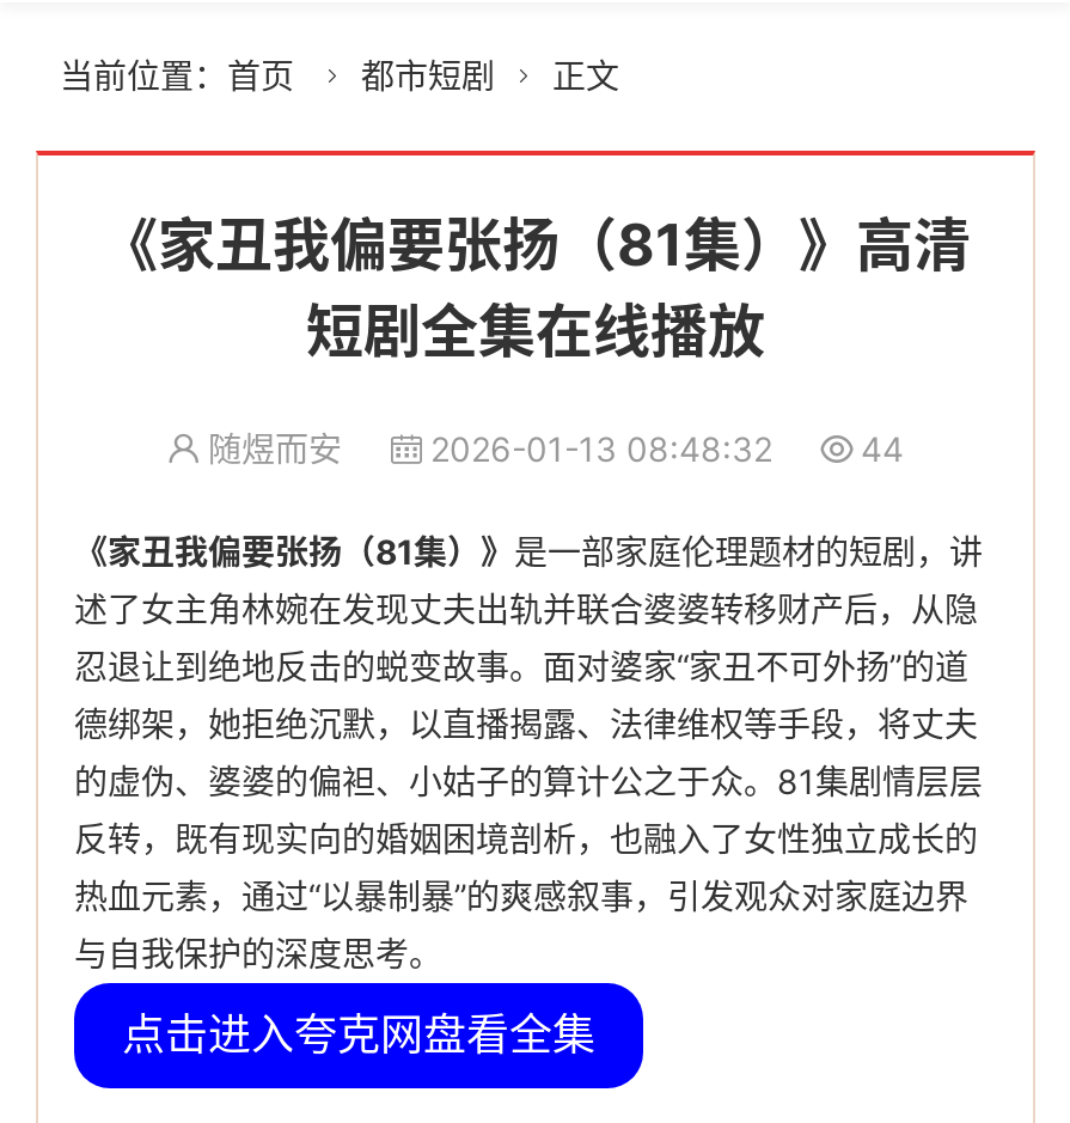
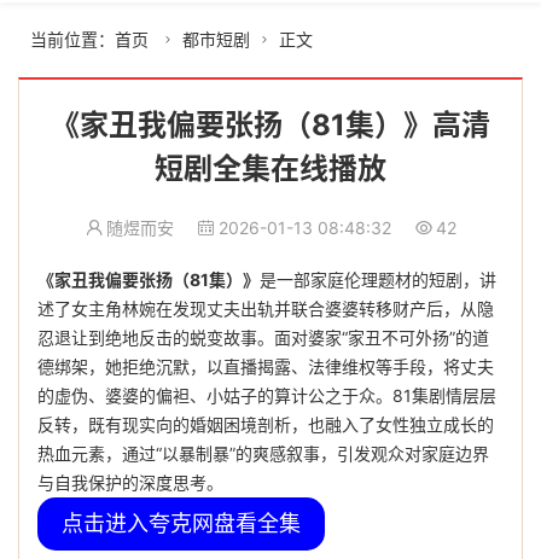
- 44
+ 42
